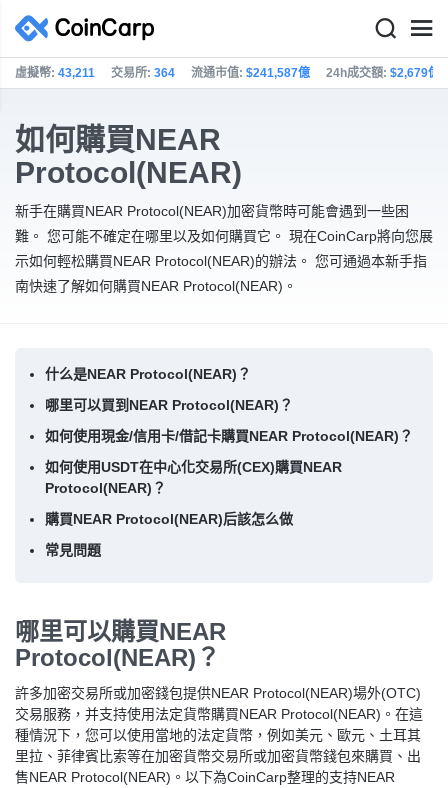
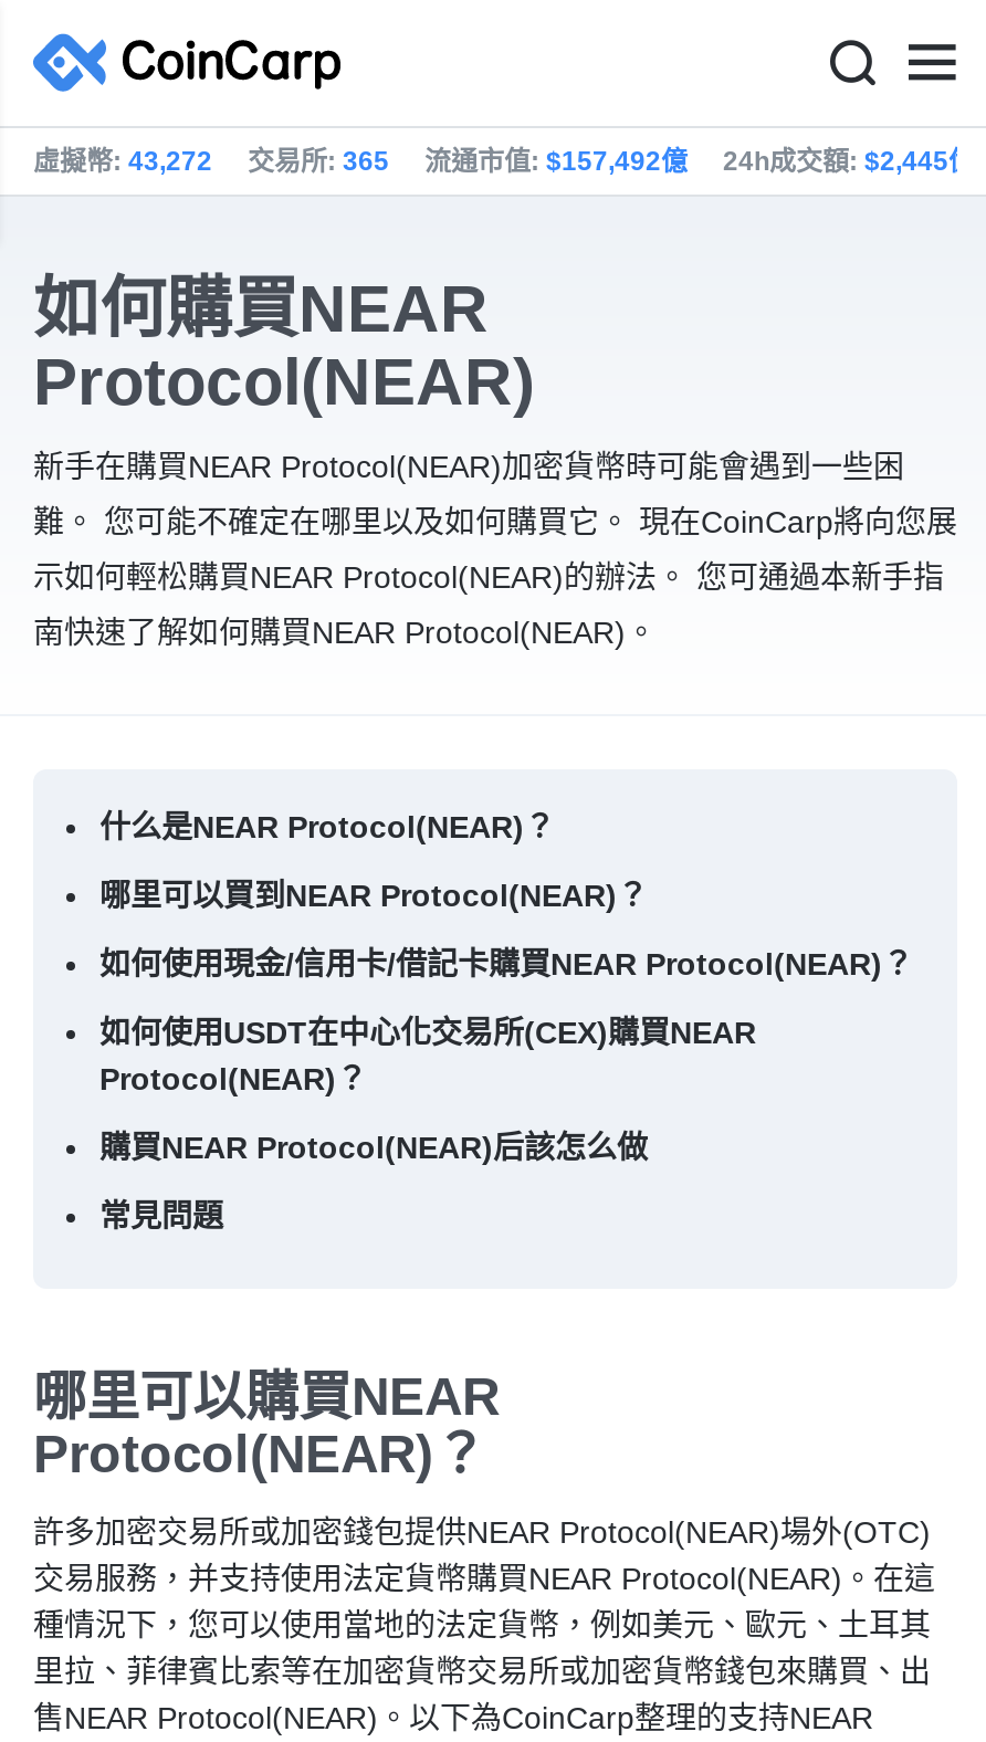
- 虛擬幣: 43,211
+ 虛擬幣: 43,272

- 交易所: 364
+ 交易所: 365

- 流通市值: $241,587億
+ 流通市值: $157,492億

- 24h成交額: $2,679億
+ 24h成交額: $2,445億
